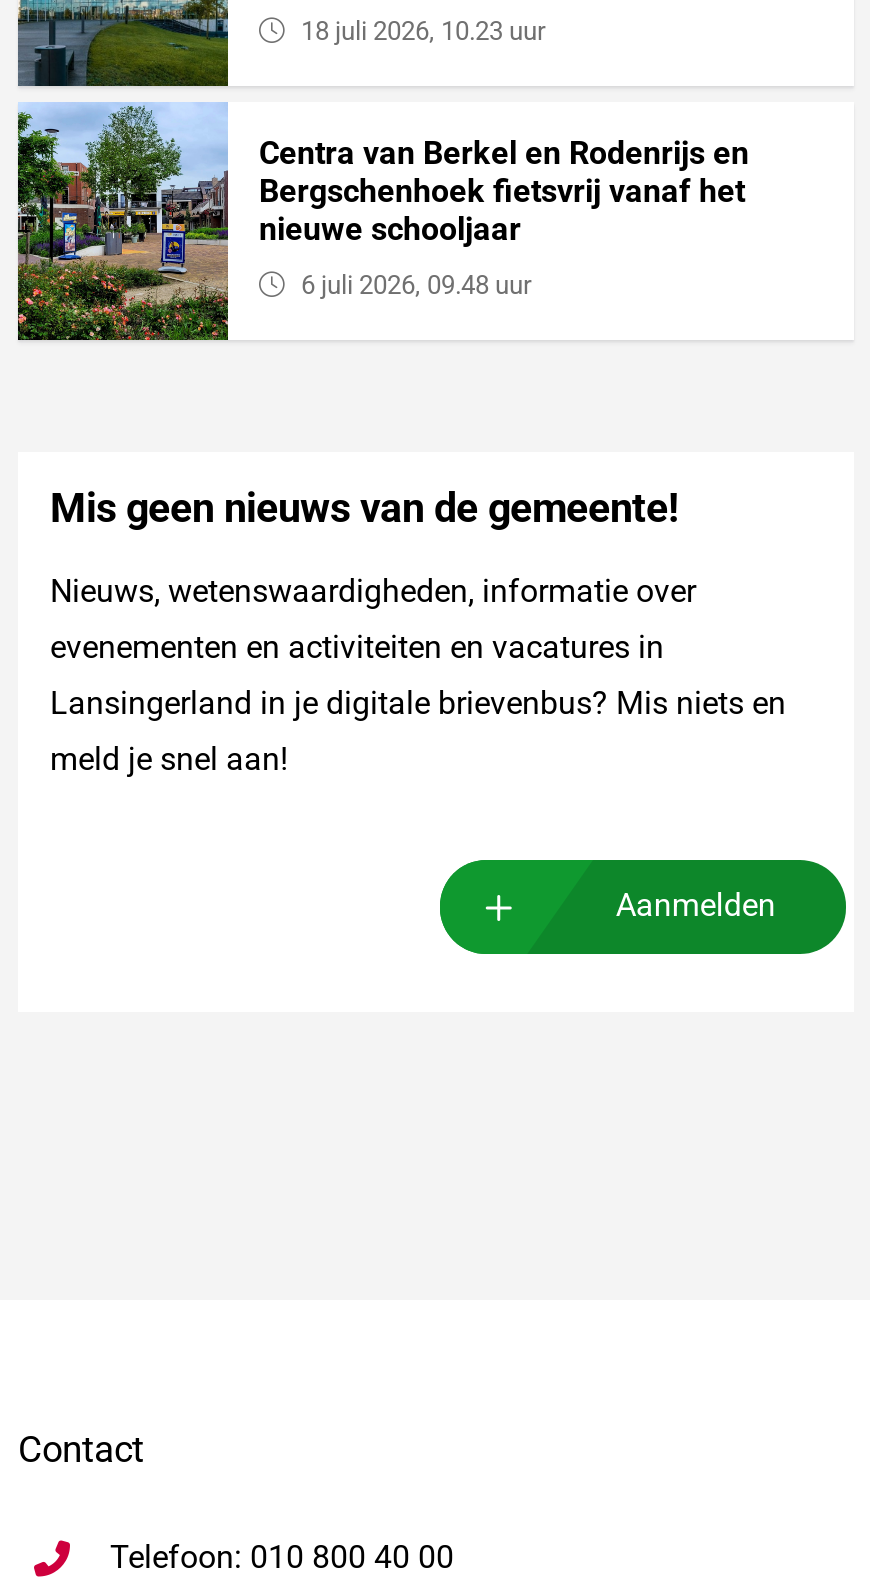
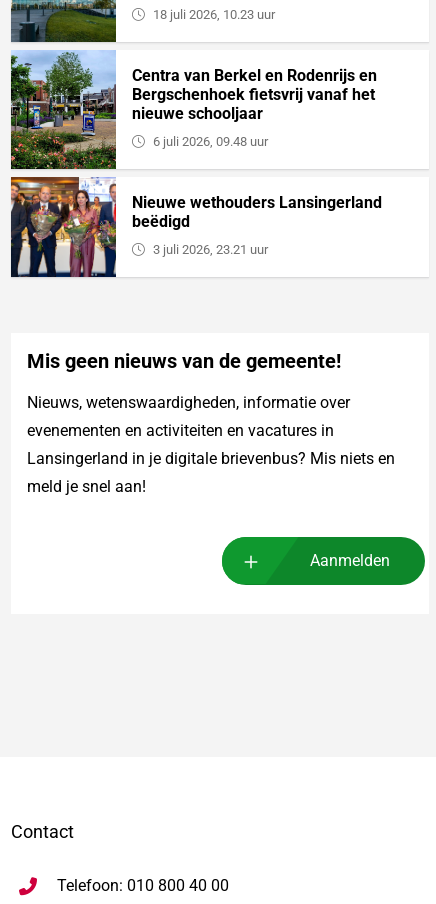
+ [image]
+ Nieuwe wethouders Lansingerland
+ beëdigd
+ 3 juli 2026, 23.21 uur
